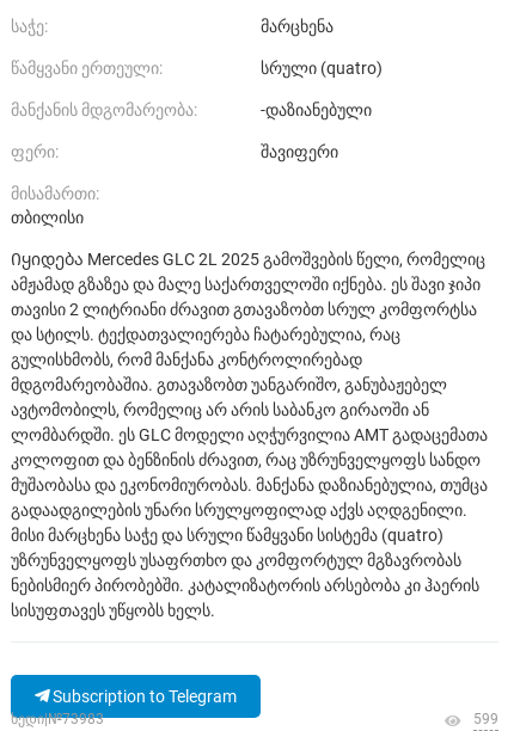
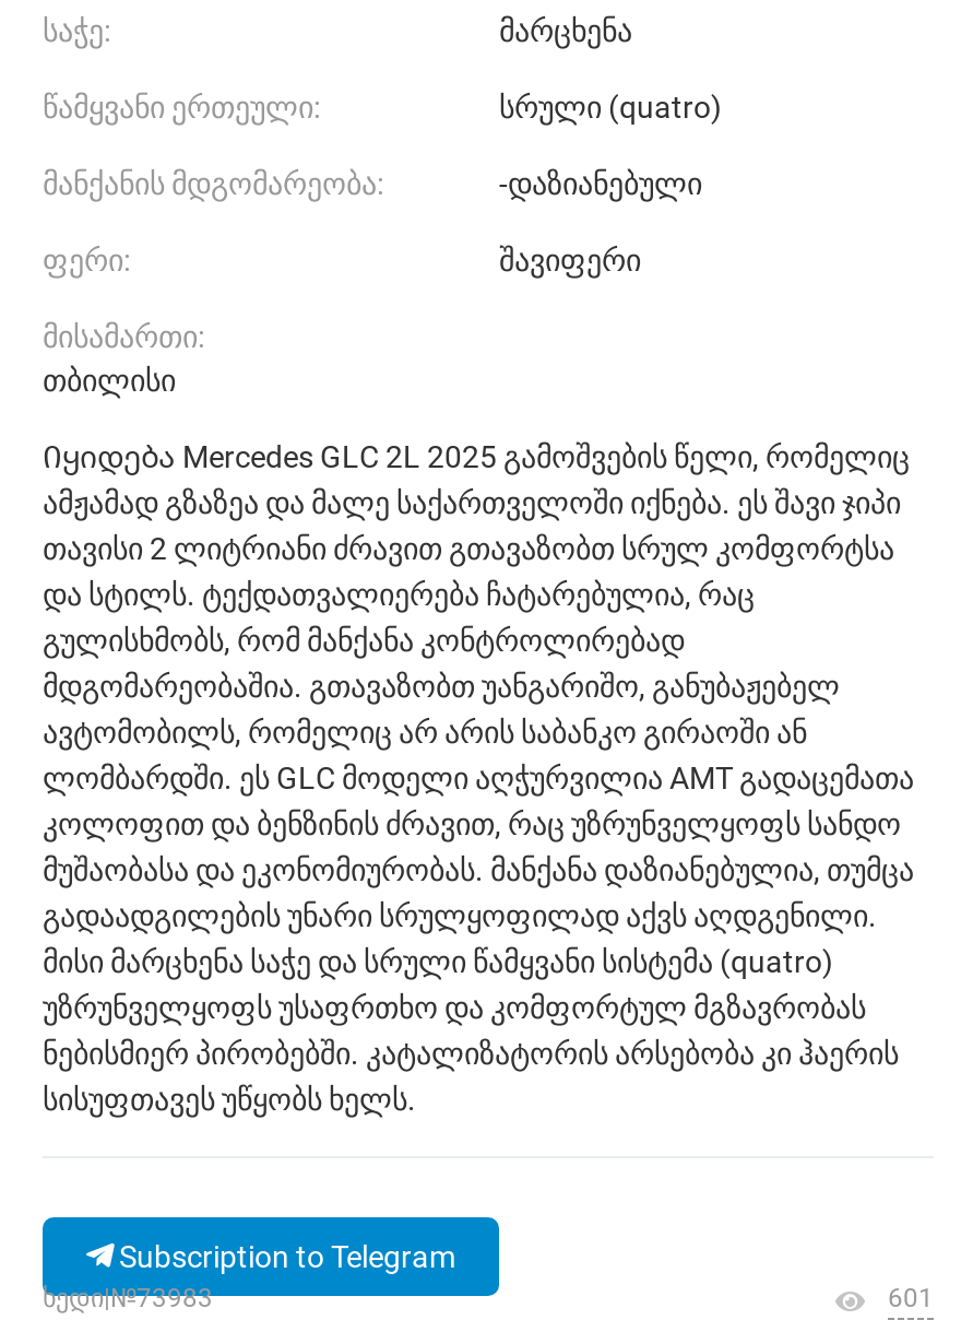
- 599
+ 601
